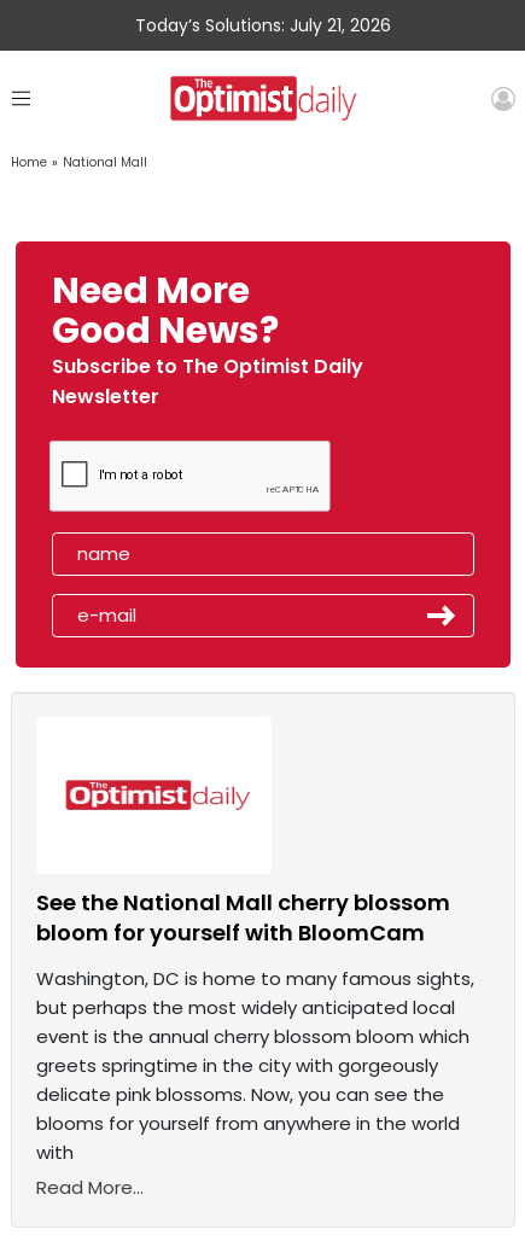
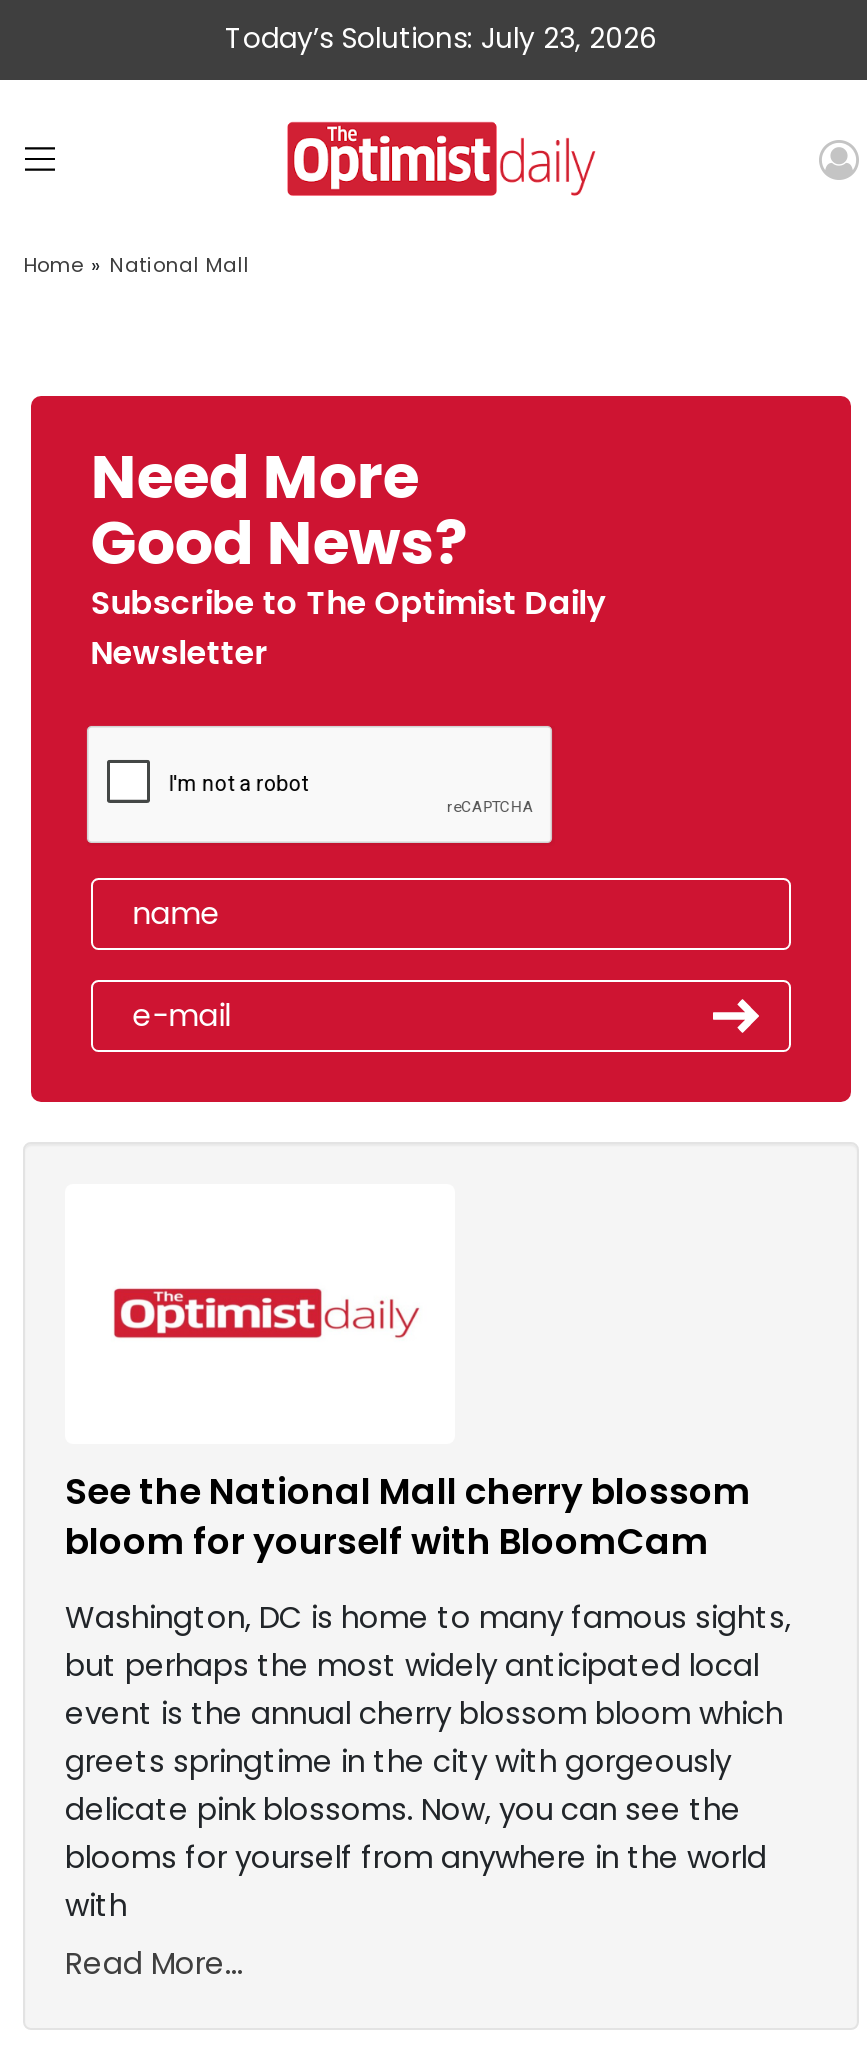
- Today’s Solutions: July 21, 2026
+ Today’s Solutions: July 23, 2026
